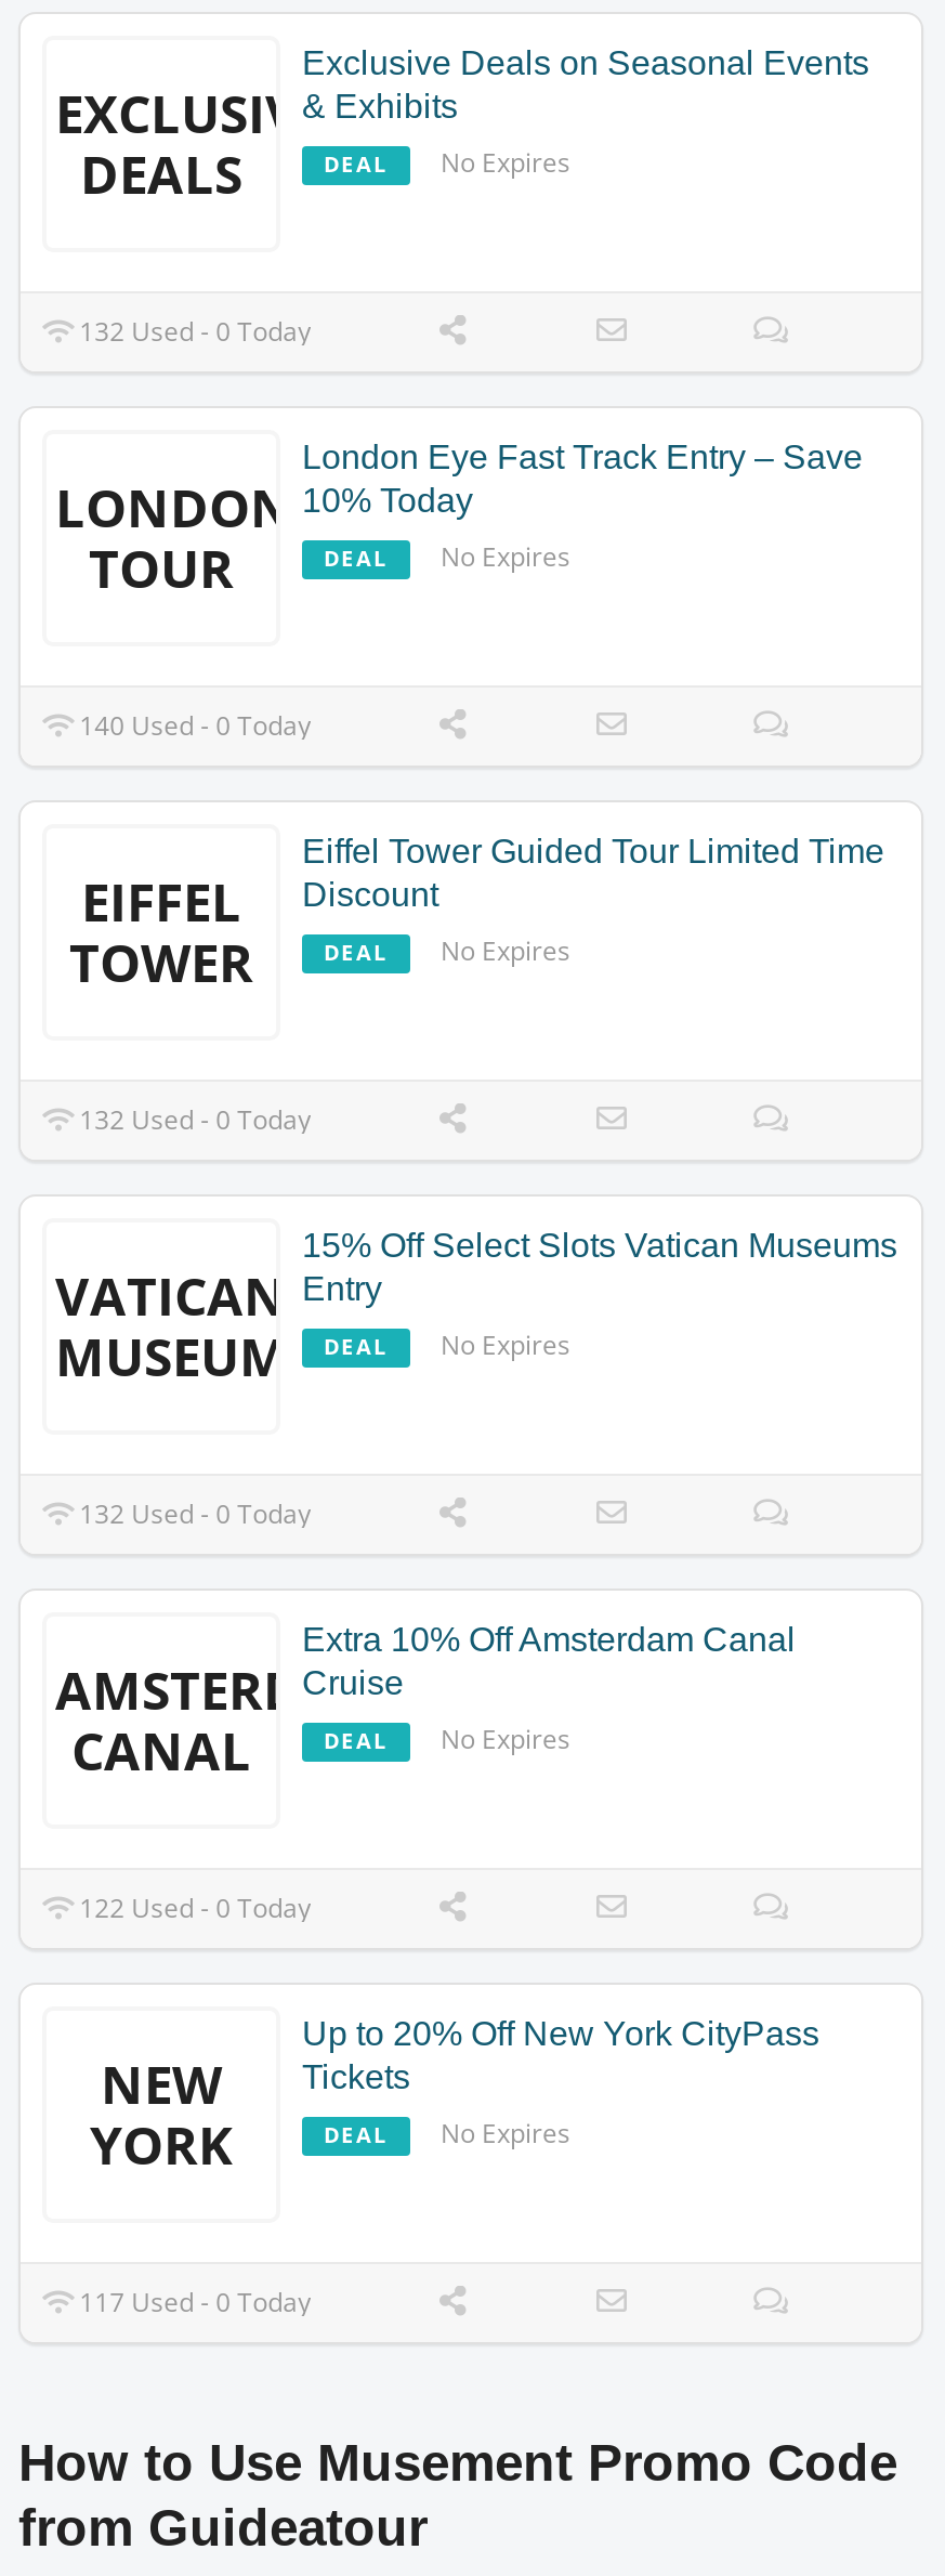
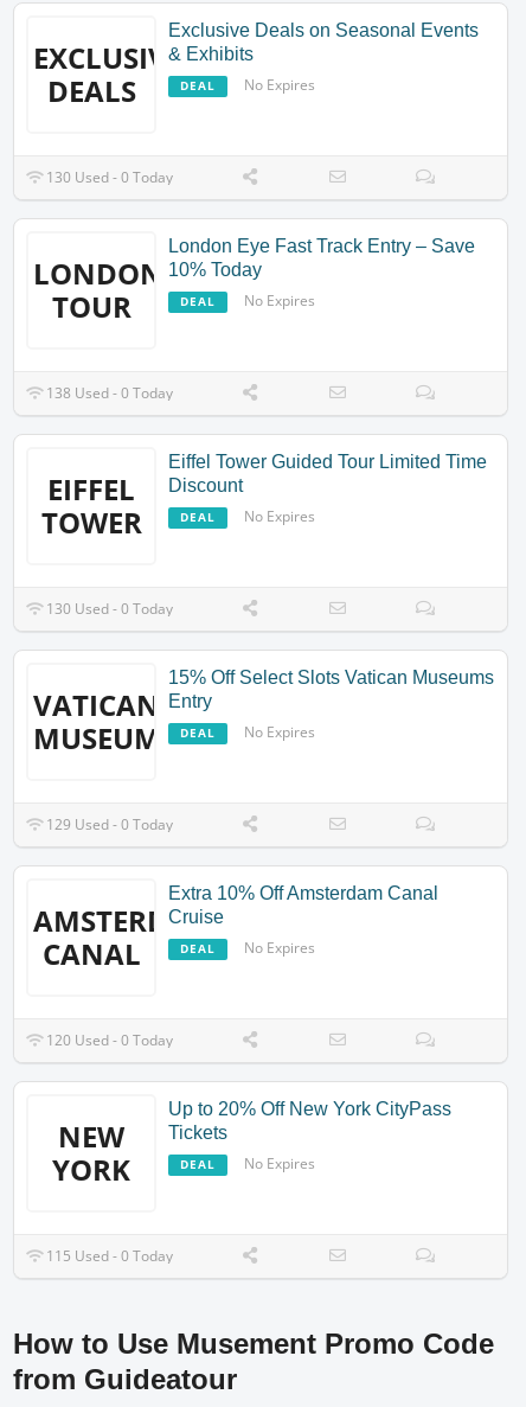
- 132 Used - 0 Today
+ 130 Used - 0 Today

- 140 Used - 0 Today
+ 138 Used - 0 Today

- 132 Used - 0 Today
+ 130 Used - 0 Today

- 132 Used - 0 Today
+ 129 Used - 0 Today

- 122 Used - 0 Today
+ 120 Used - 0 Today

- 117 Used - 0 Today
+ 115 Used - 0 Today
